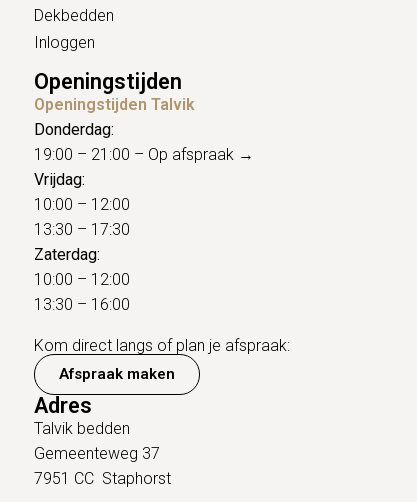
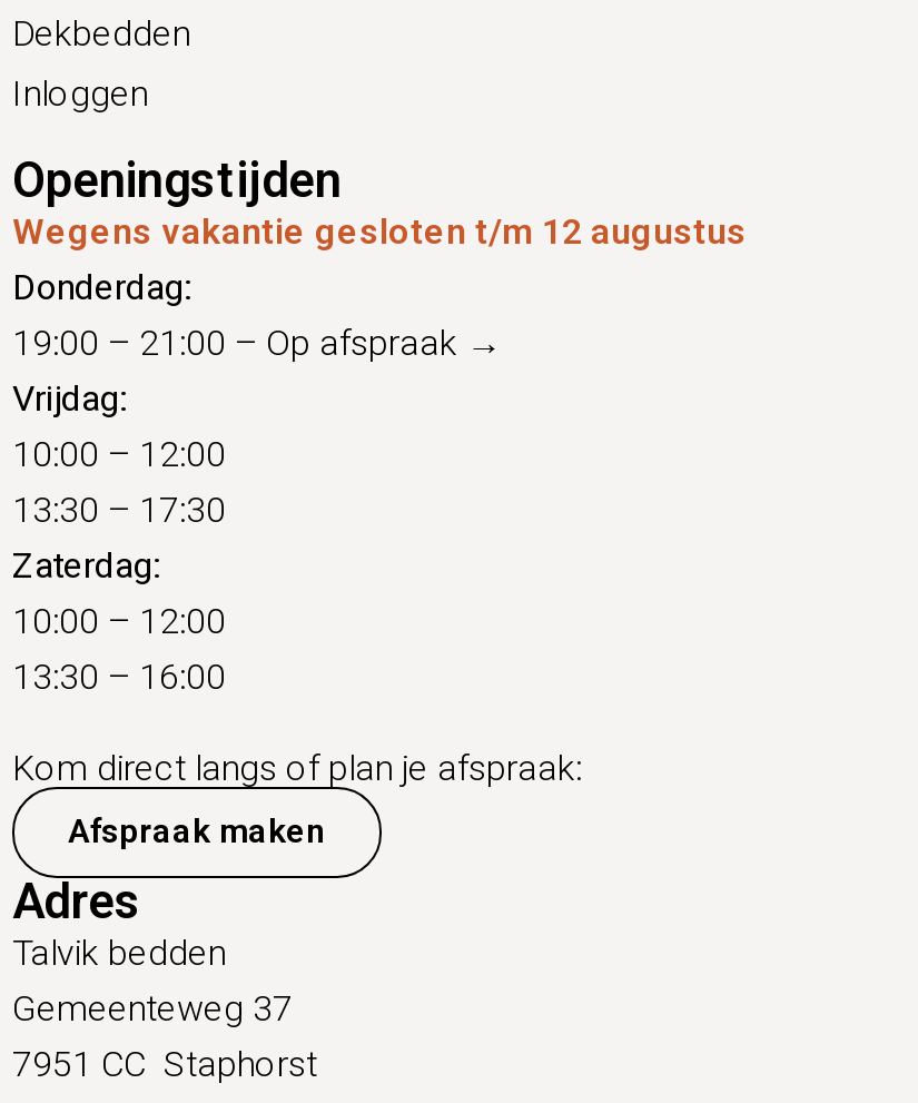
- Openingstijden Talvik
+ Wegens vakantie gesloten t/m 12 augustus
